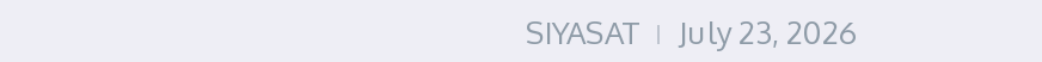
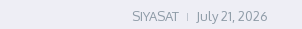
- SIYASAT July 23, 2026
+ SIYASAT July 21, 2026
